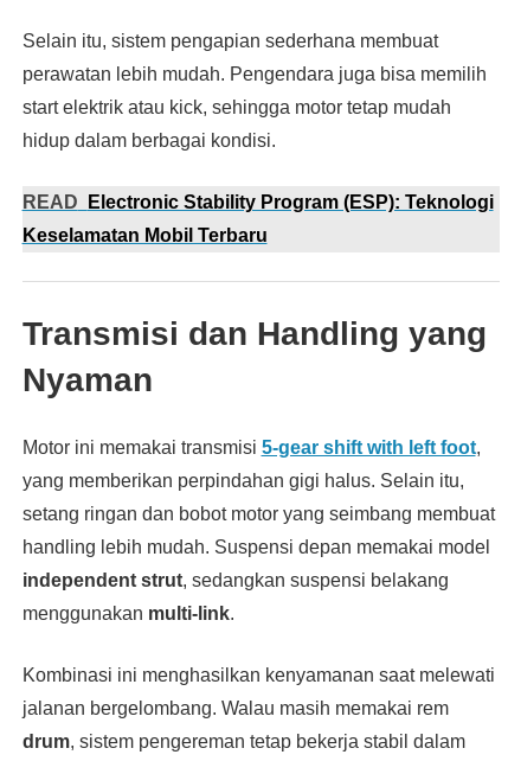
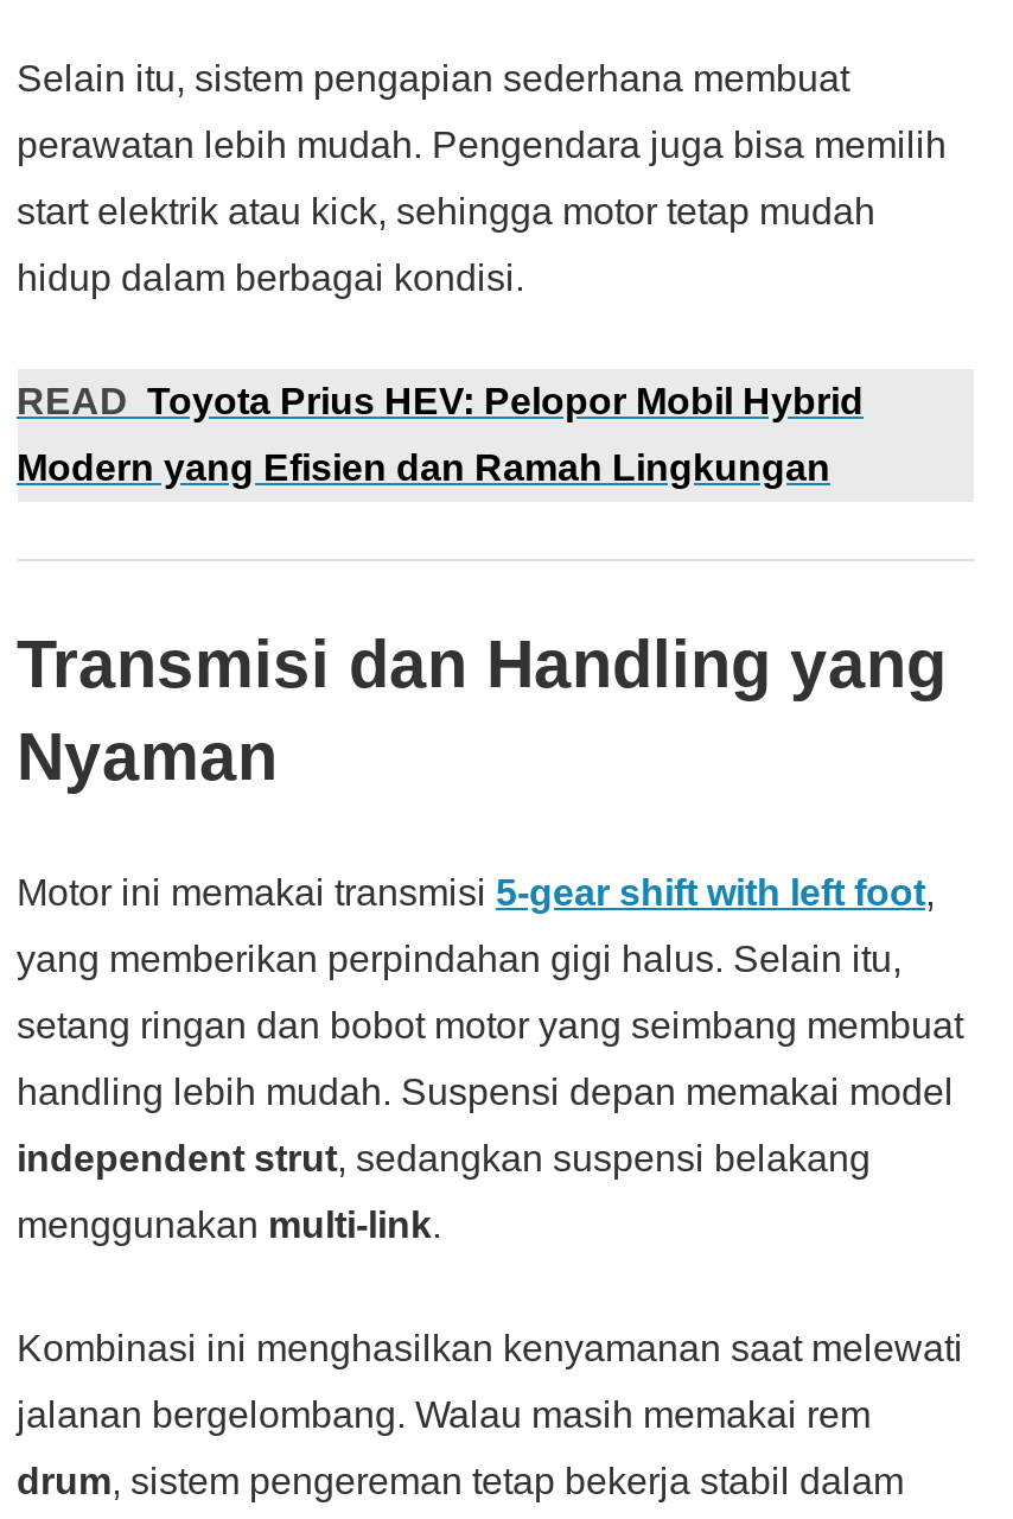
- READ Electronic Stability Program (ESP): Teknologi
+ READ Toyota Prius HEV: Pelopor Mobil Hybrid

- Keselamatan Mobil Terbaru
+ Modern yang Efisien dan Ramah Lingkungan
